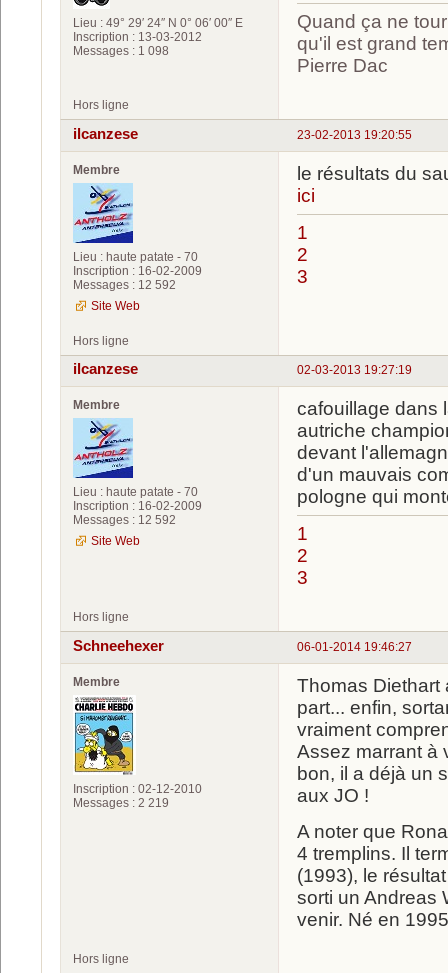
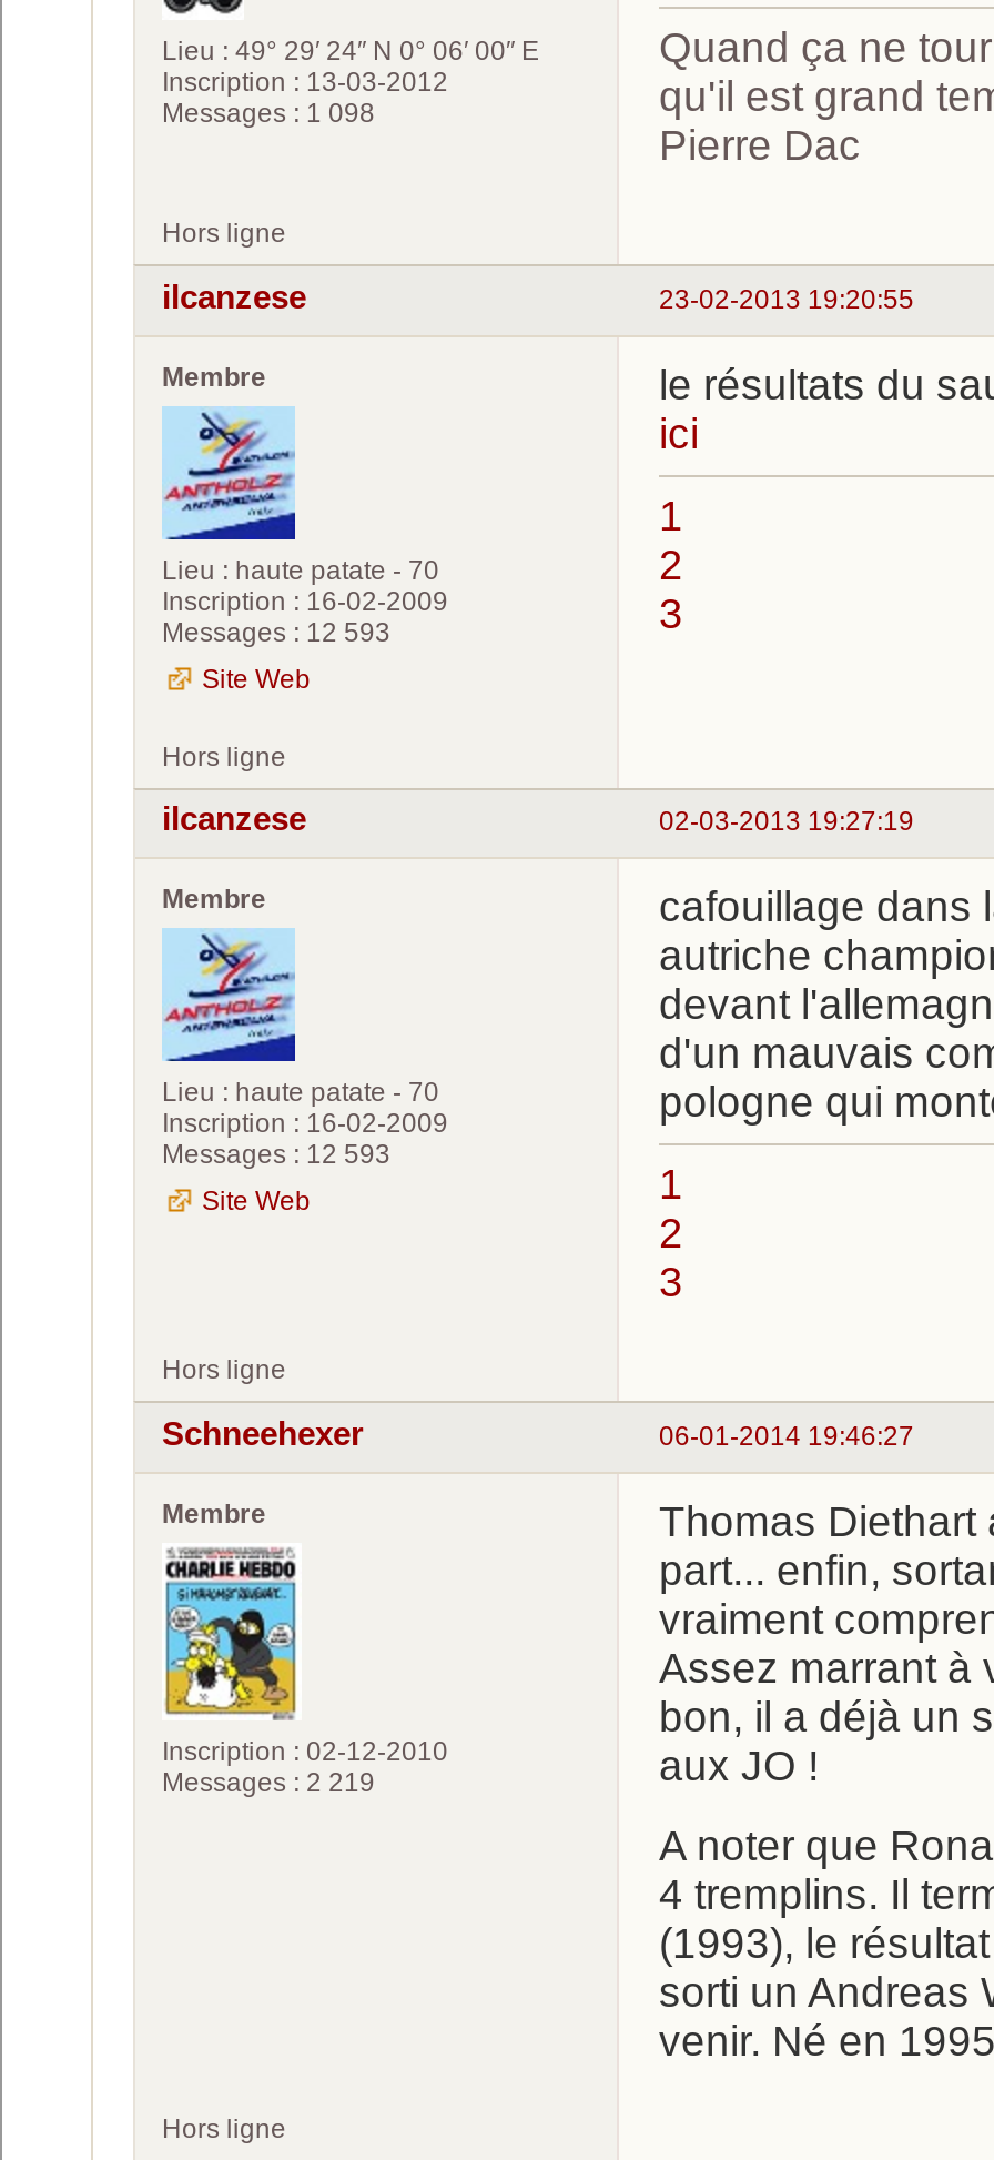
- Messages : 12 592
+ Messages : 12 593

- Messages : 12 592
+ Messages : 12 593
